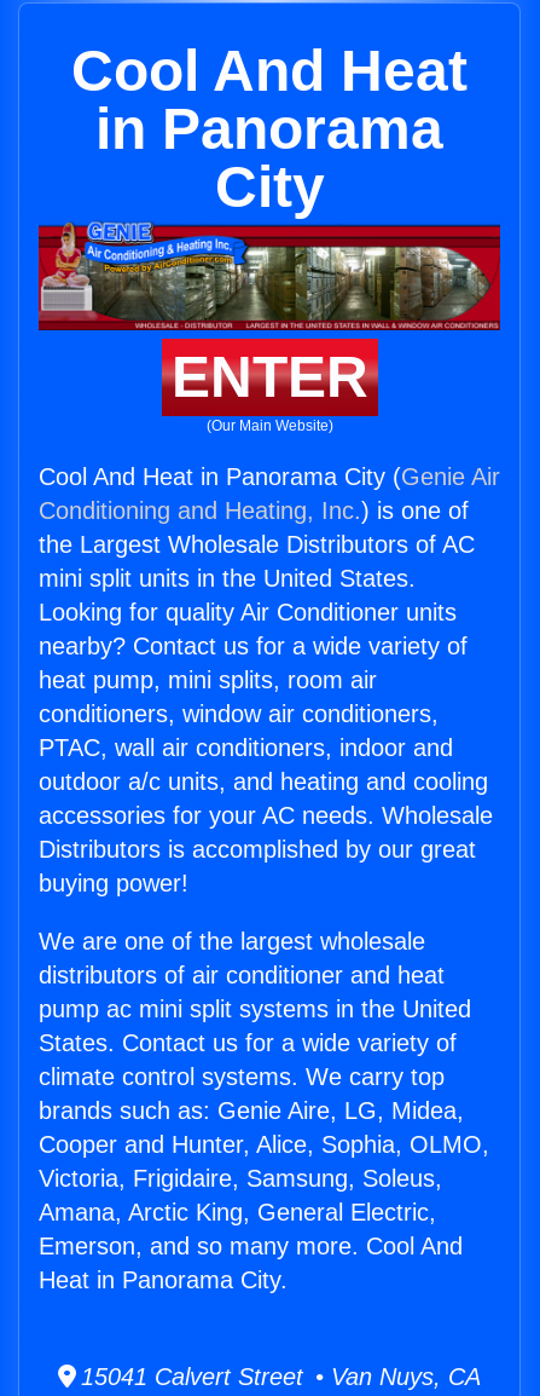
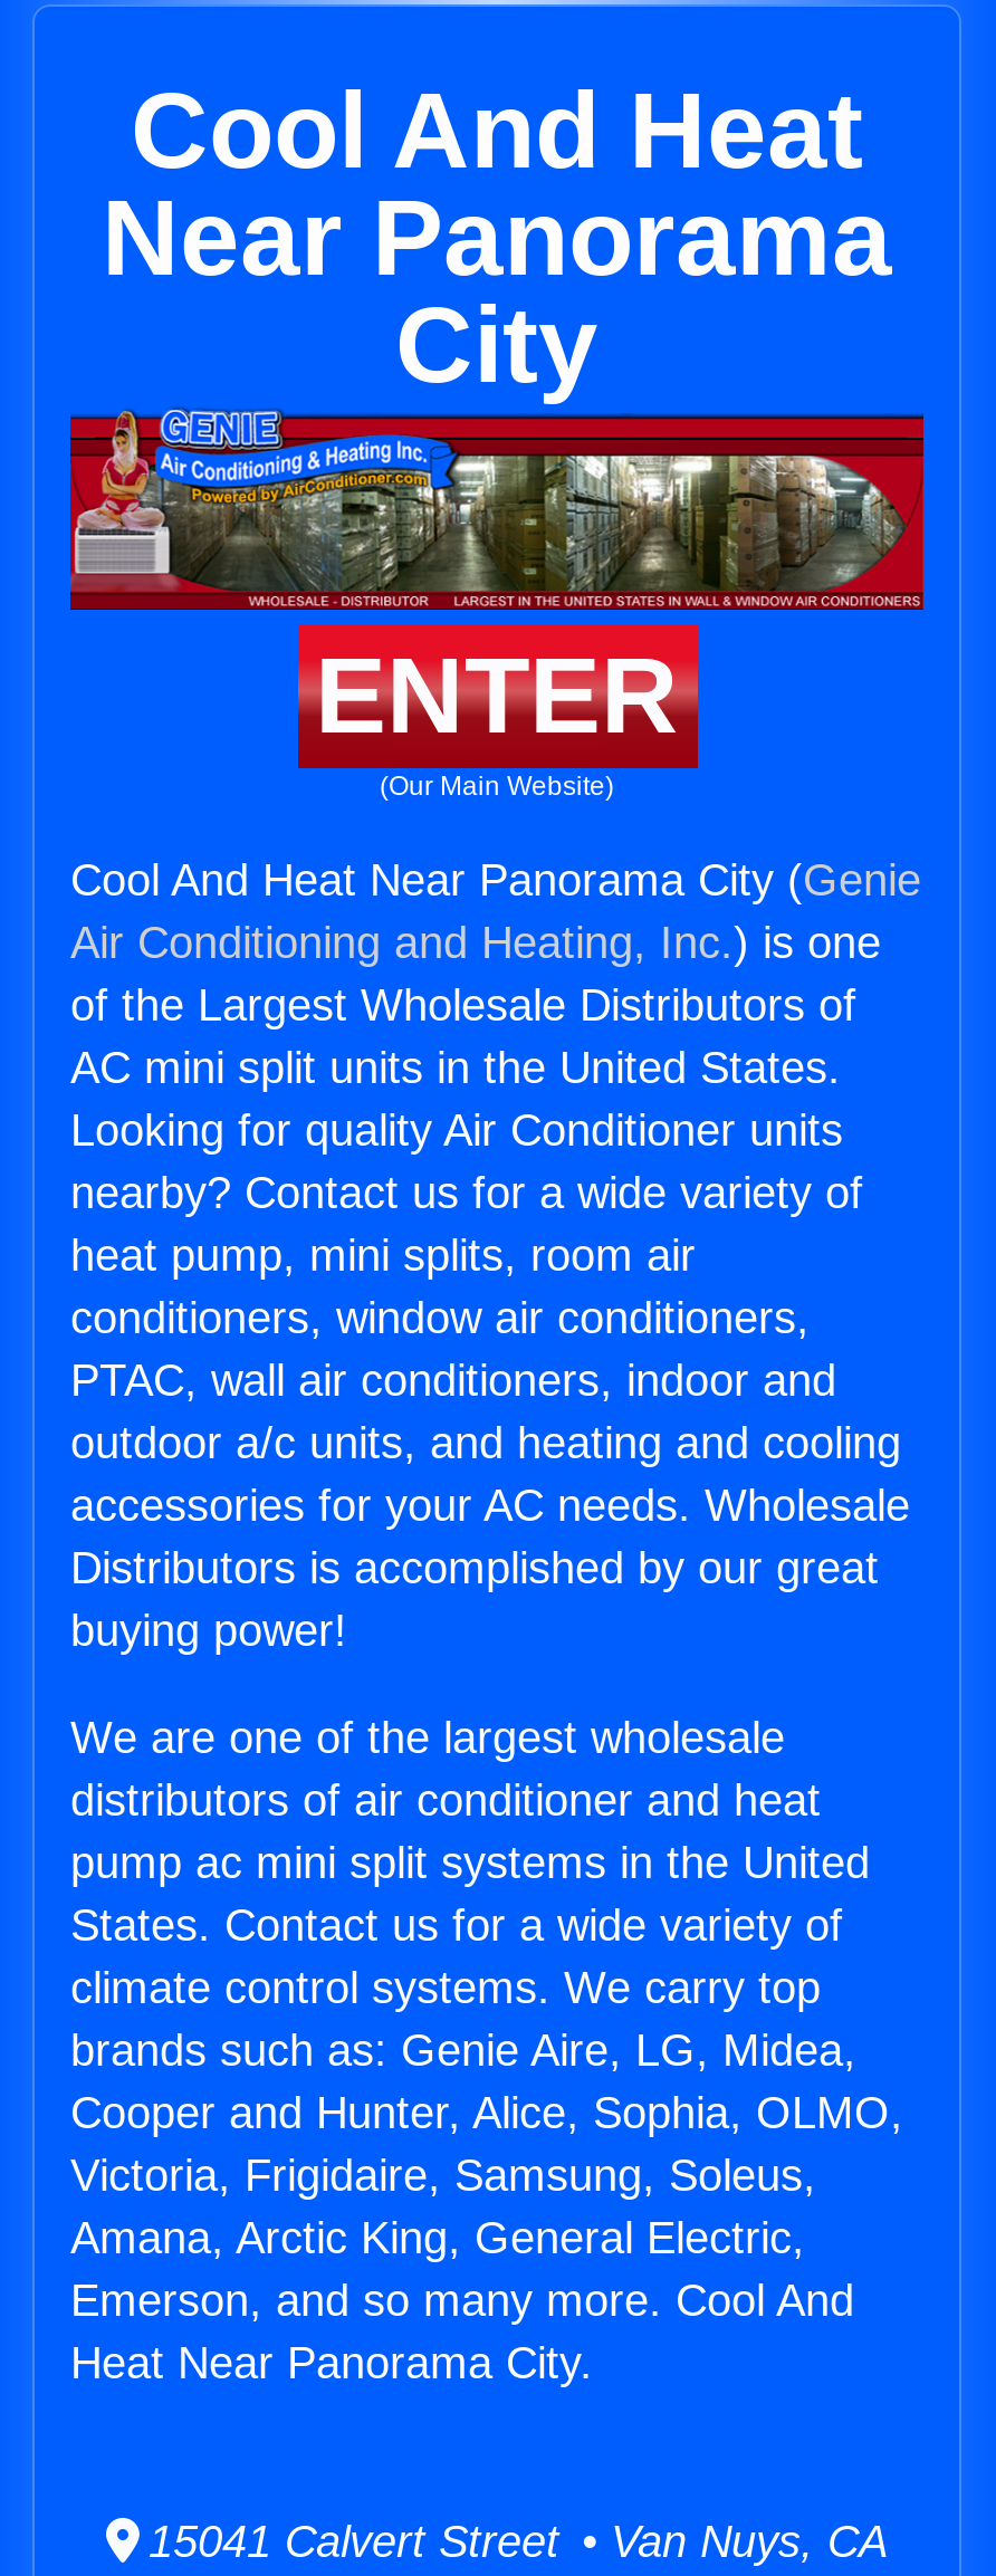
- in Panorama
+ Near Panorama

- Cool And Heat in Panorama City (Genie Air
- Conditioning and Heating, Inc.) is one of
- the Largest Wholesale Distributors of AC
- mini split units in the United States.
+ Cool And Heat Near Panorama City (Genie
+ Air Conditioning and Heating, Inc.) is one
+ of the Largest Wholesale Distributors of
+ AC mini split units in the United States.

- Heat in Panorama City.
+ Heat Near Panorama City.
